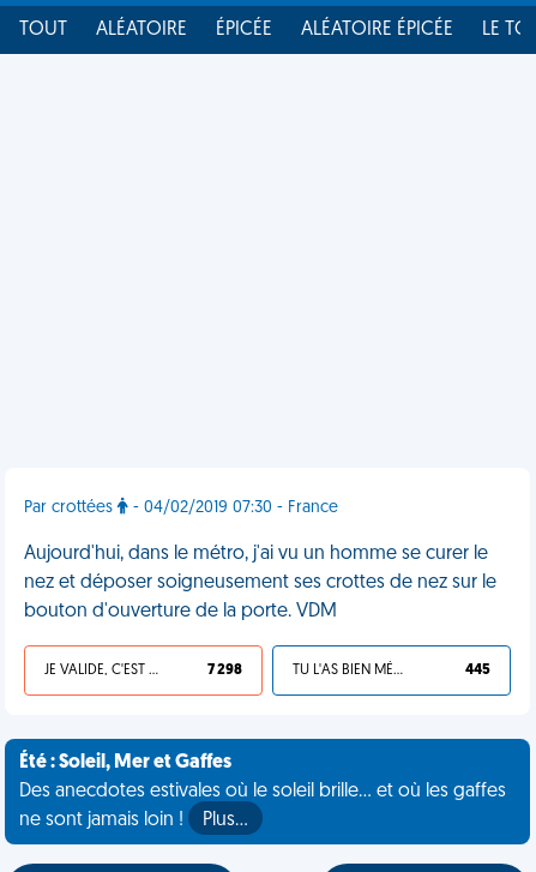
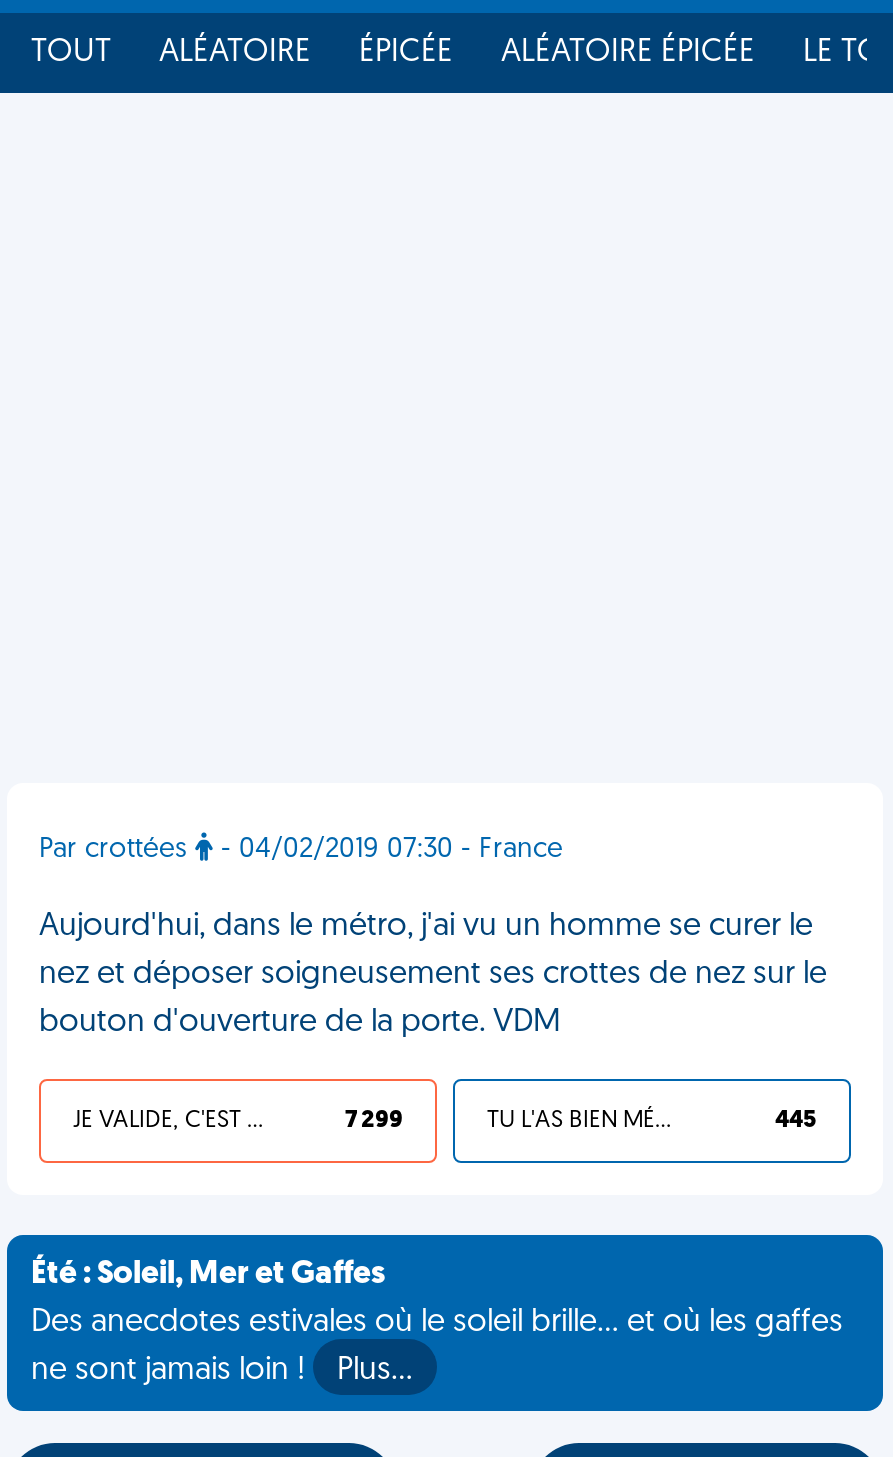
- 7 298
+ 7 299
